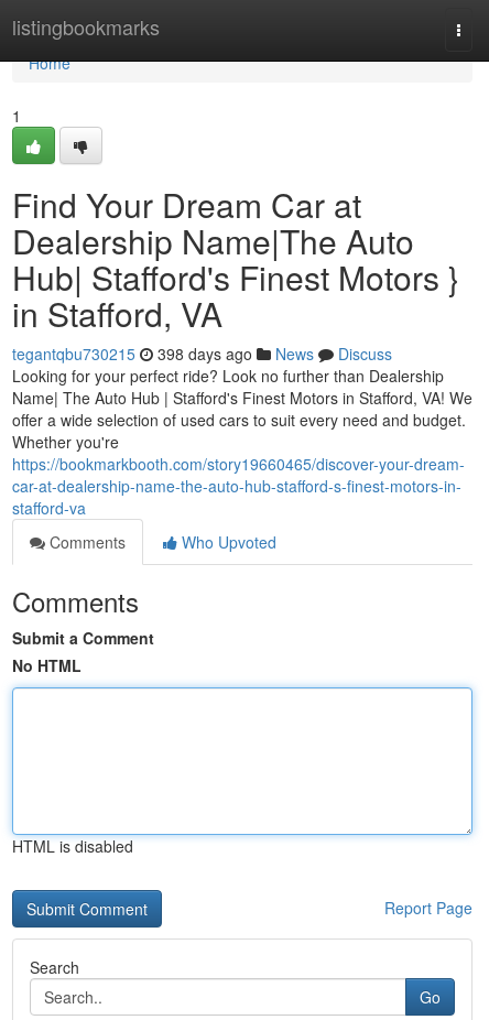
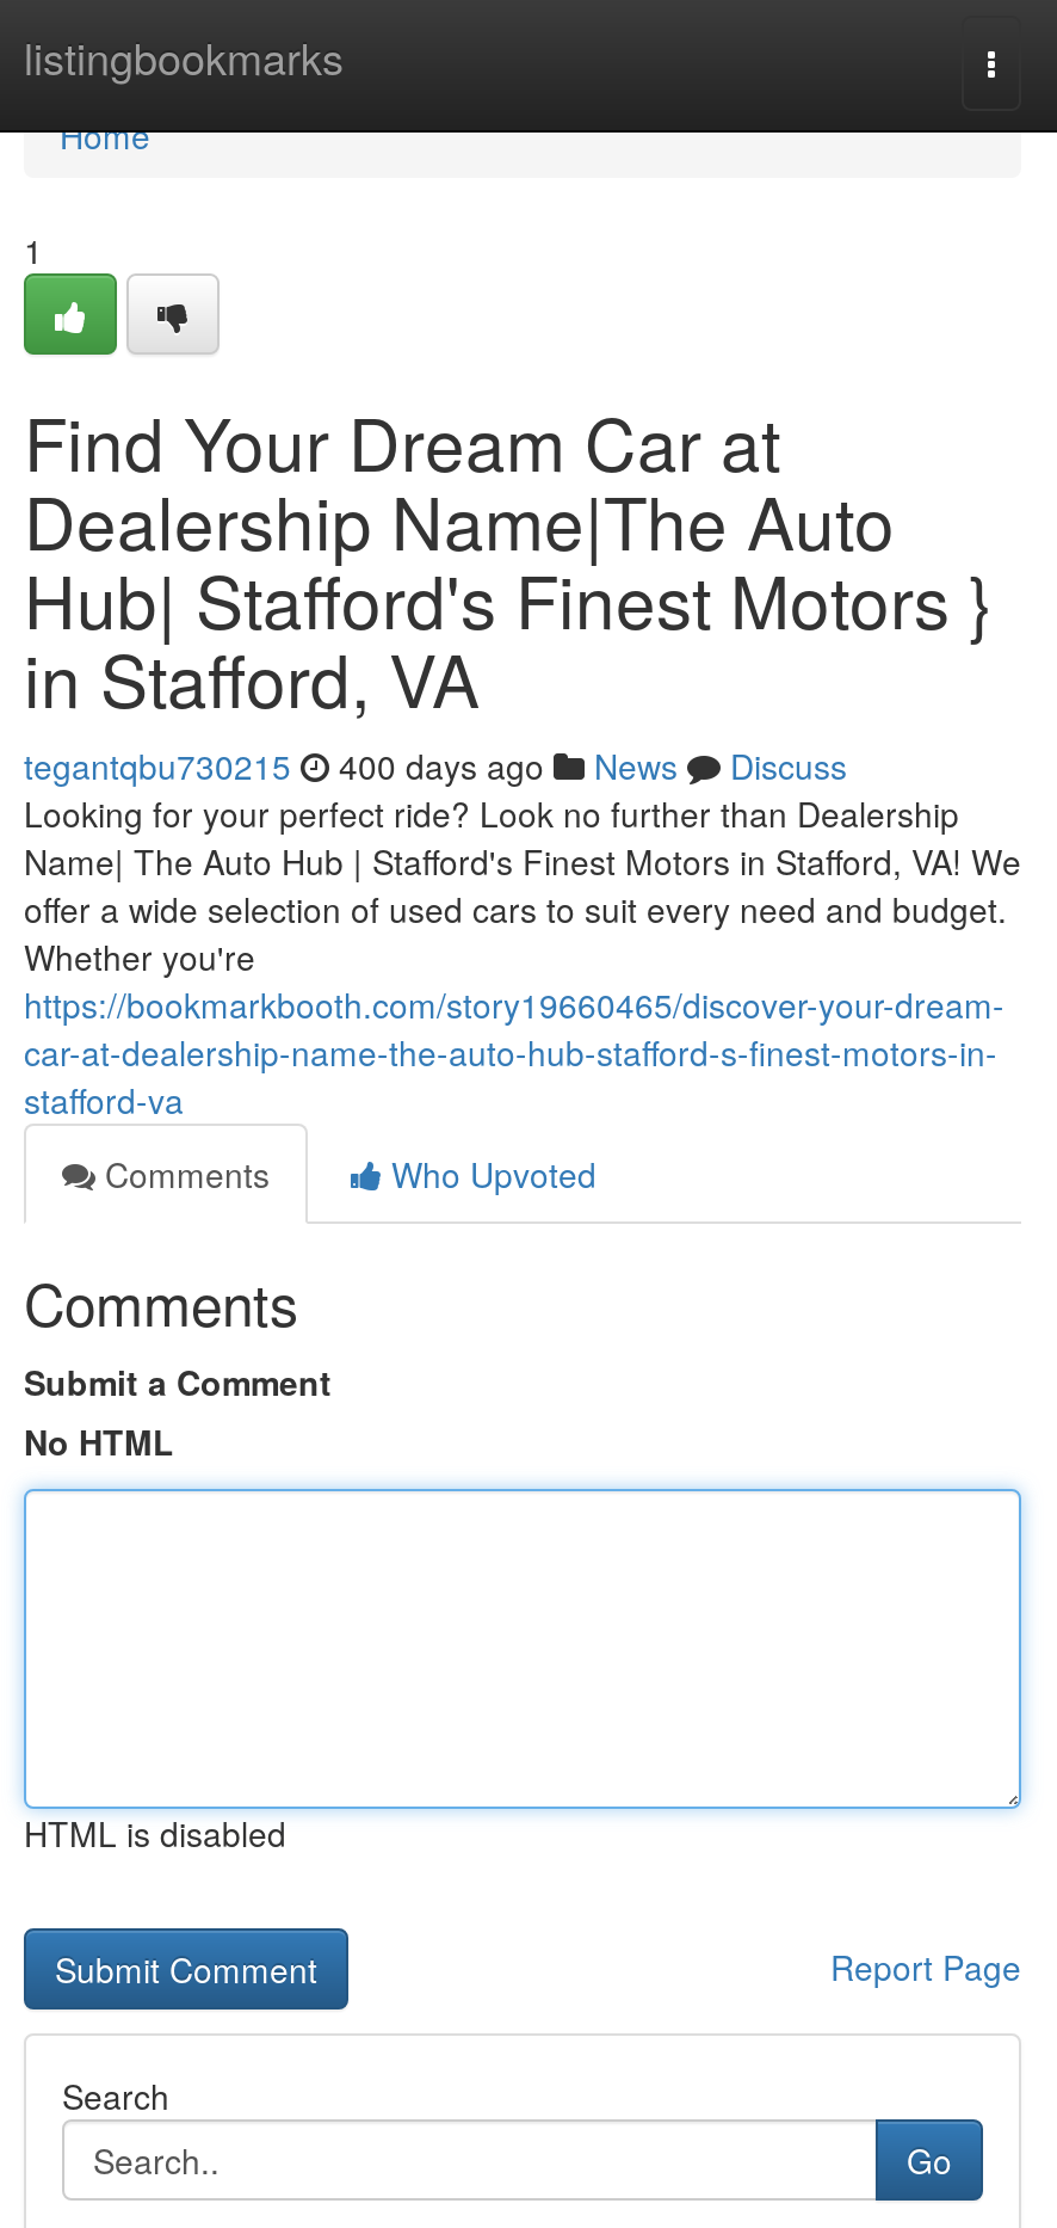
- tegantqbu730215 398 days ago News Discuss
+ tegantqbu730215 400 days ago News Discuss
